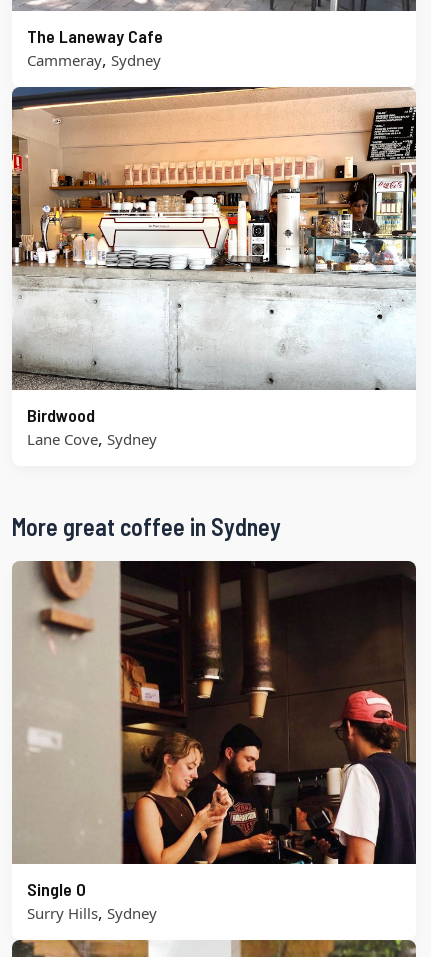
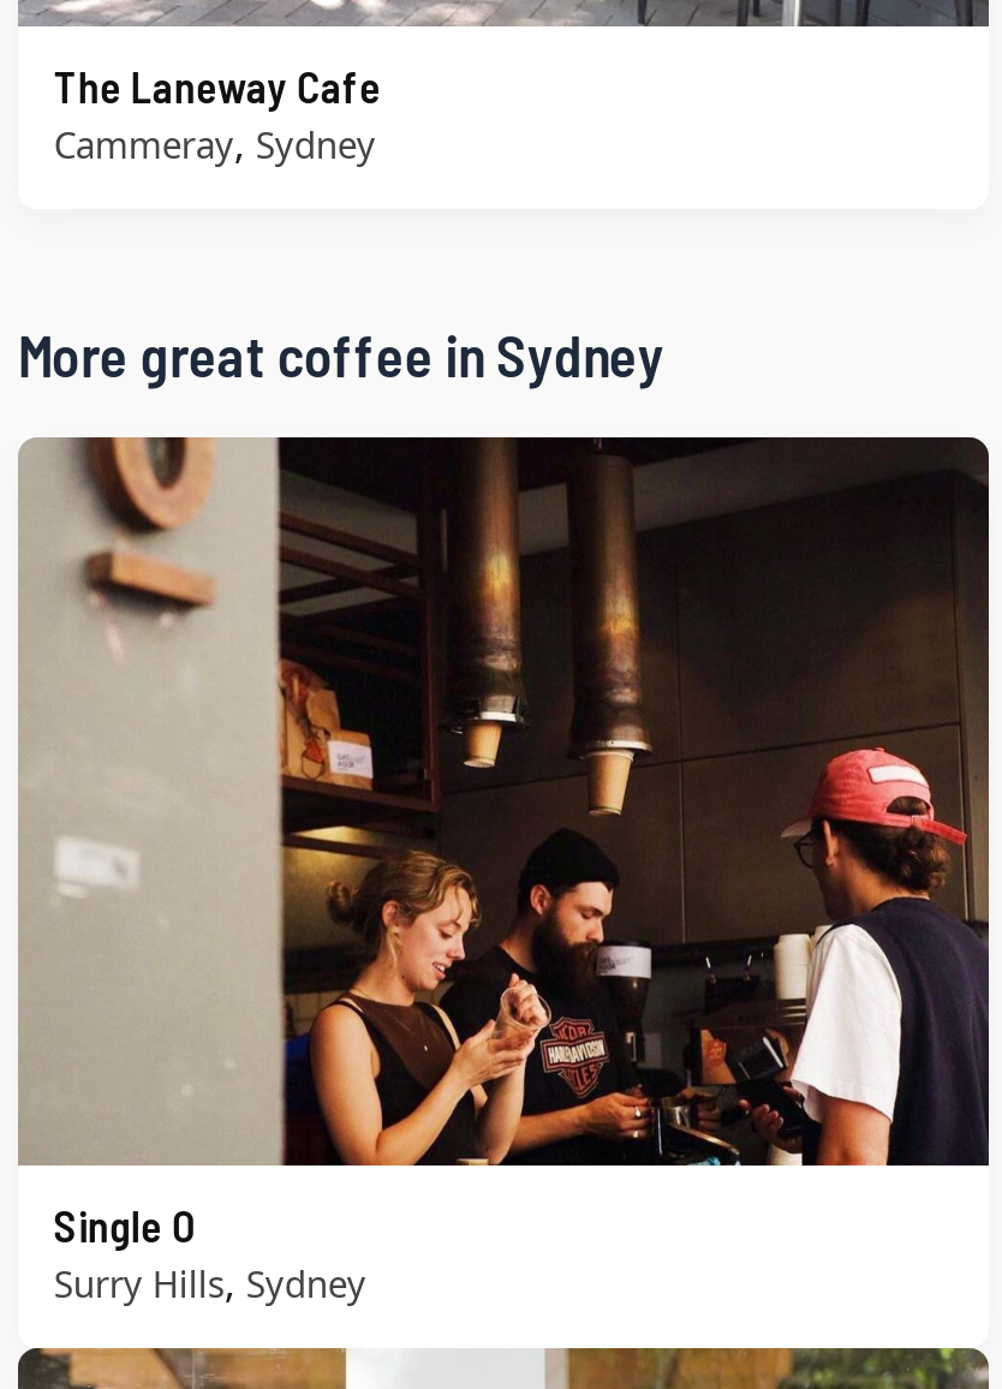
- [image]
- Birdwood
- Lane Cove, Sydney
